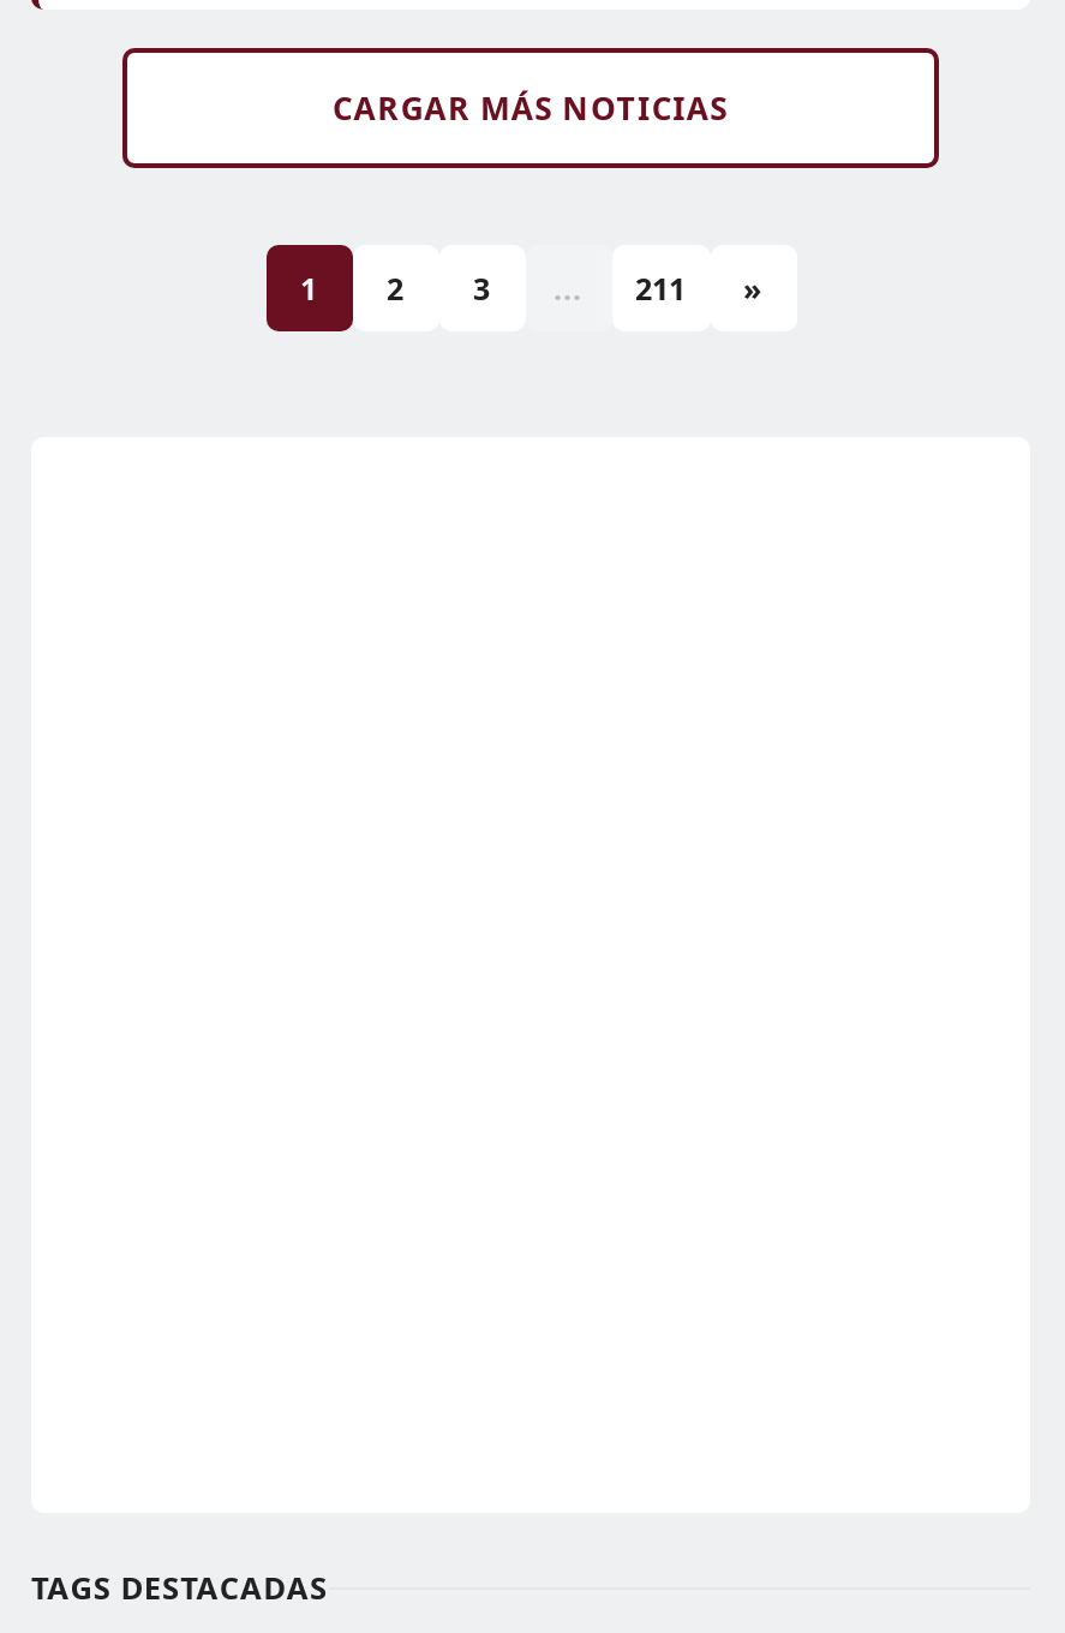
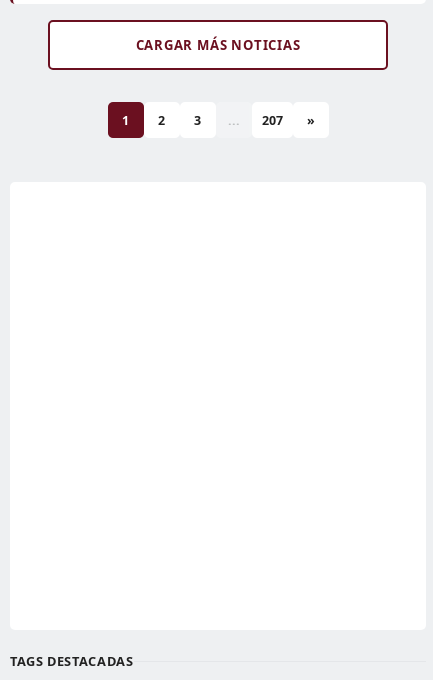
- 211
+ 207
